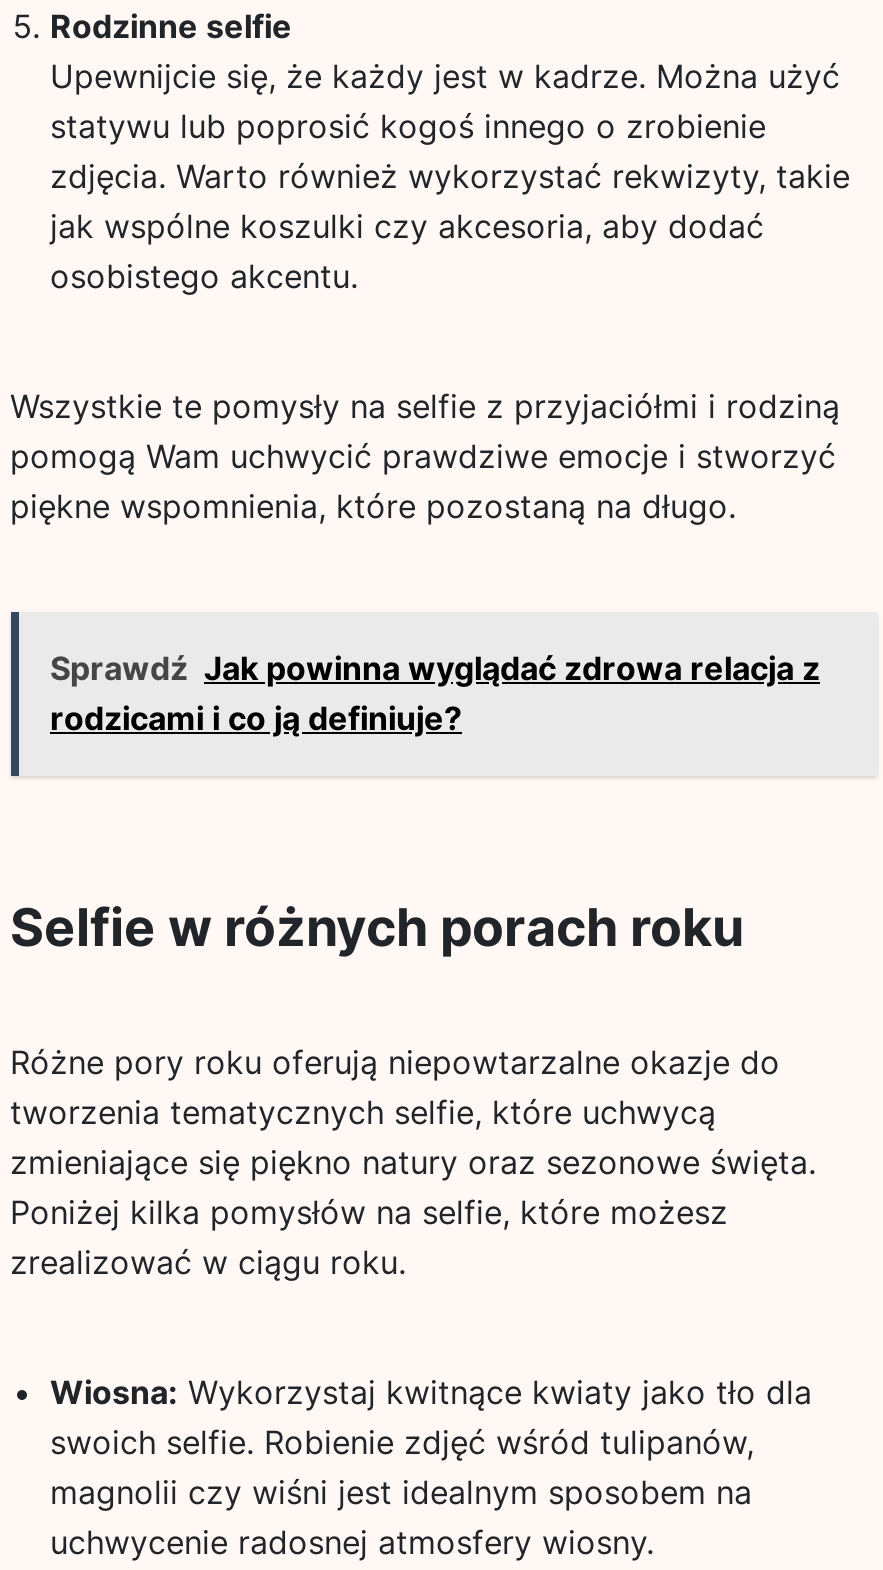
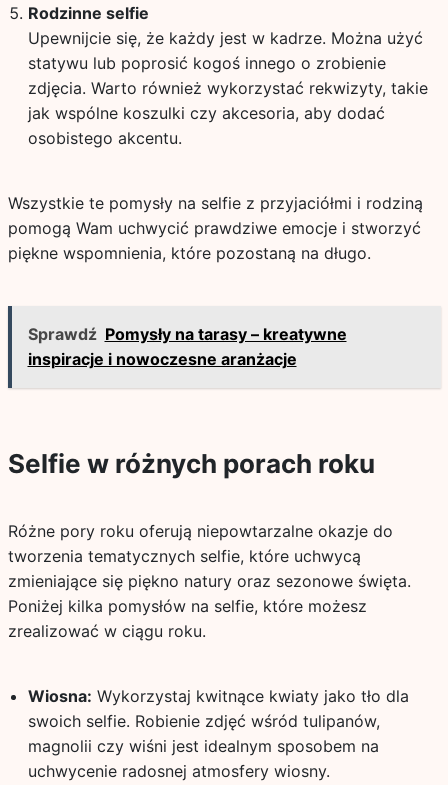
- Sprawdź Jak powinna wyglądać zdrowa relacja z
- rodzicami i co ją definiuje?
+ Sprawdź Pomysły na tarasy – kreatywne
+ inspiracje i nowoczesne aranżacje
